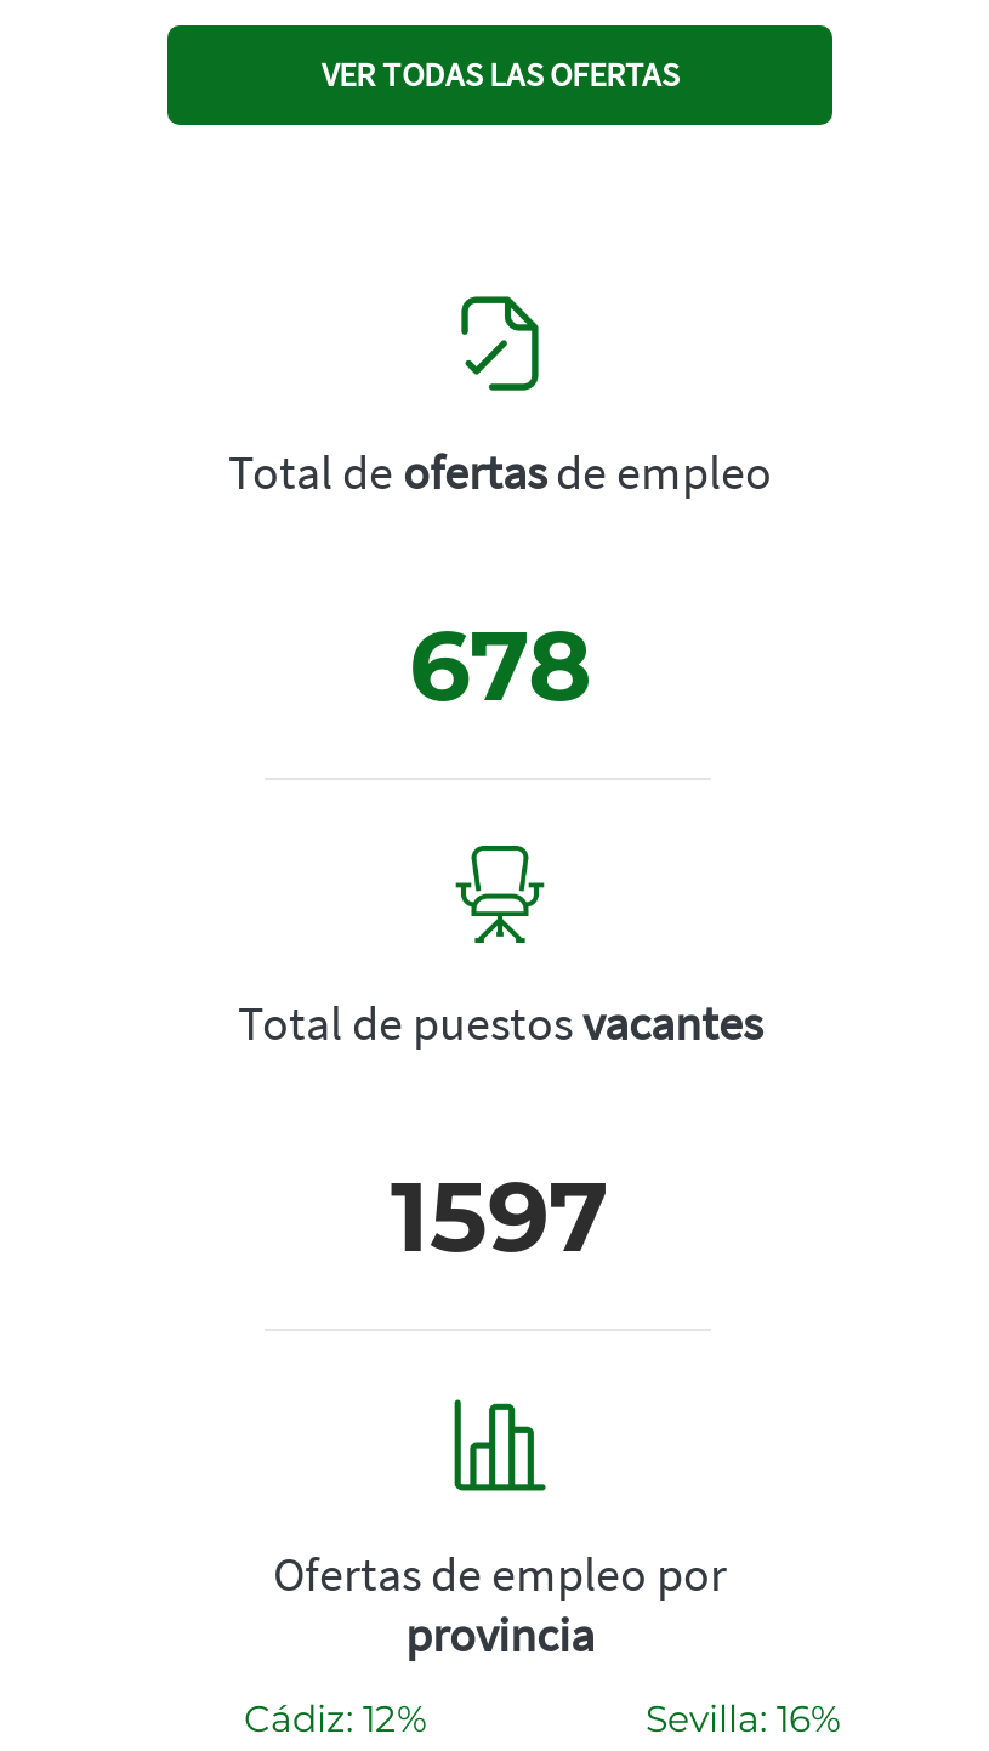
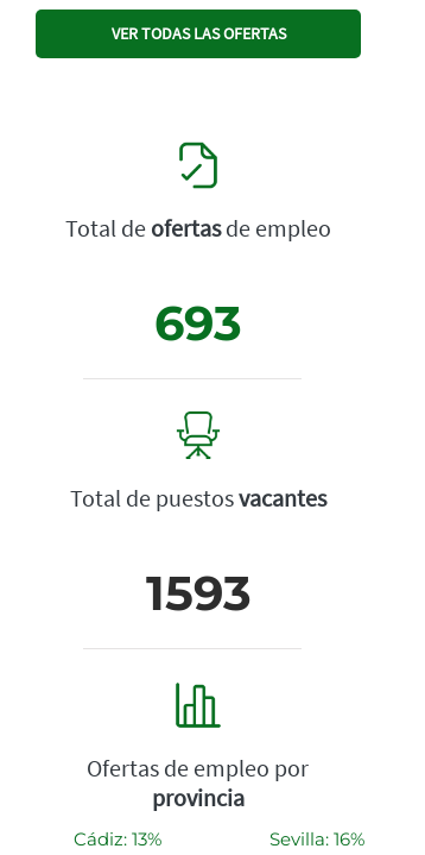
- 678
+ 693

- 1597
+ 1593

- Cádiz: 12%
+ Cádiz: 13%
